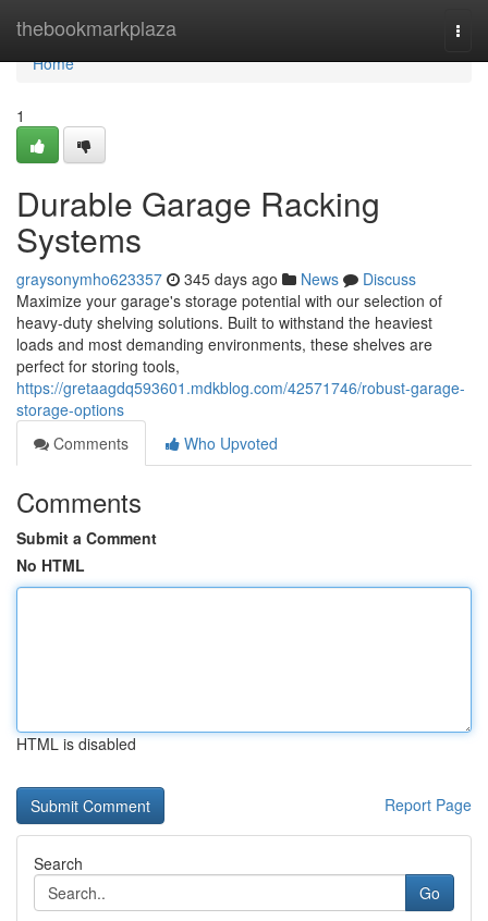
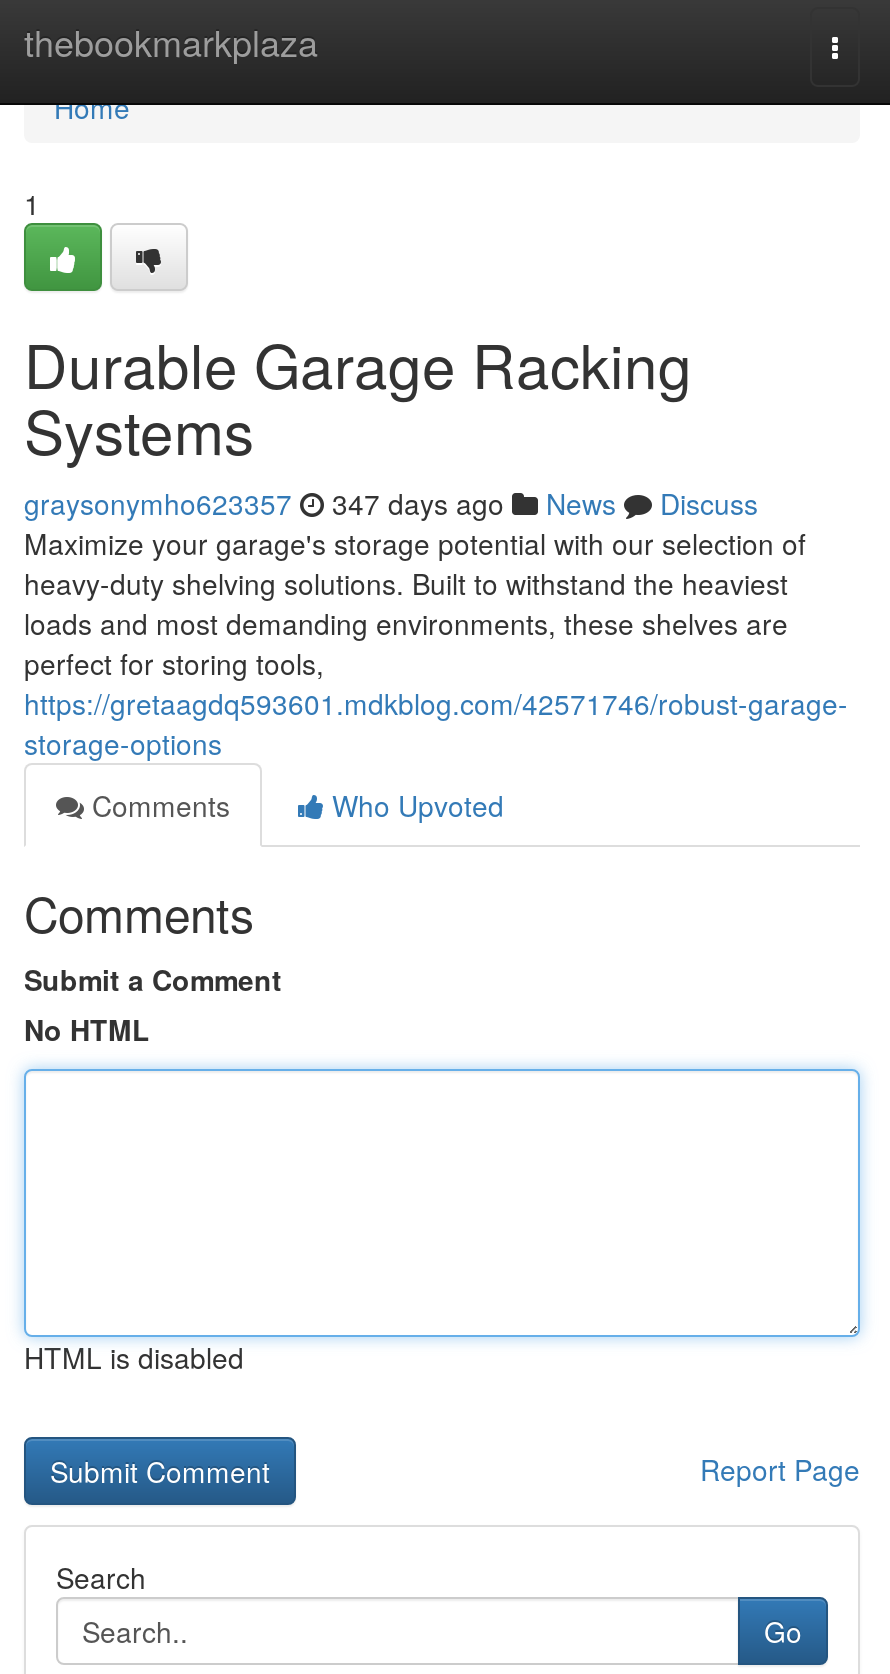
- graysonymho623357 345 days ago News Discuss
+ graysonymho623357 347 days ago News Discuss
